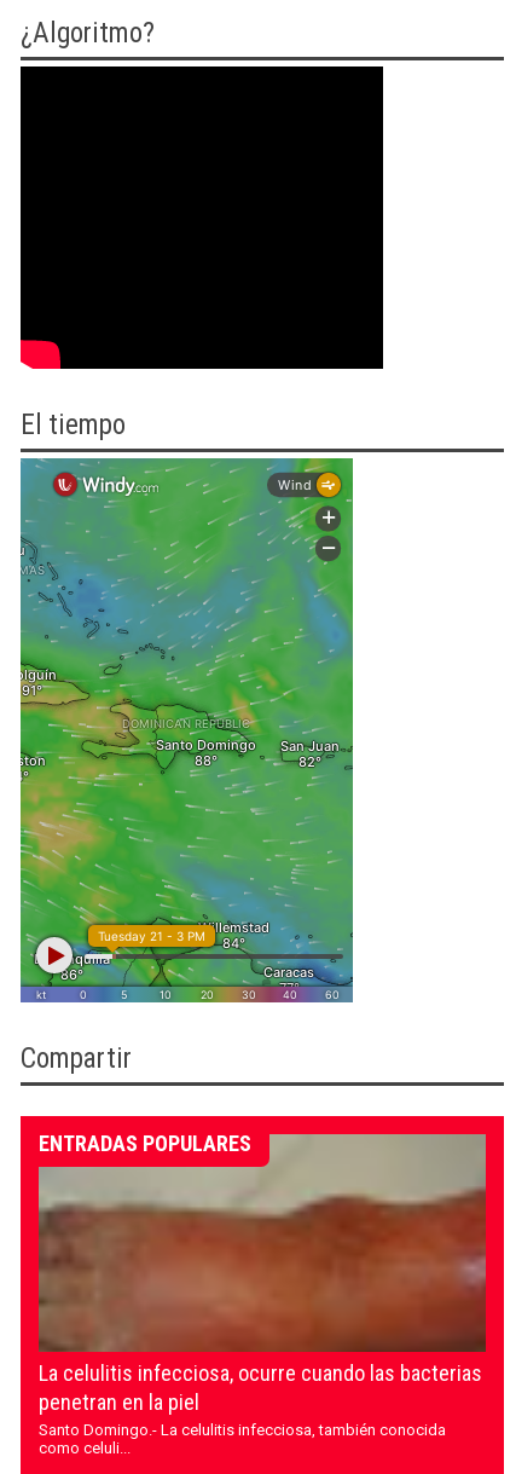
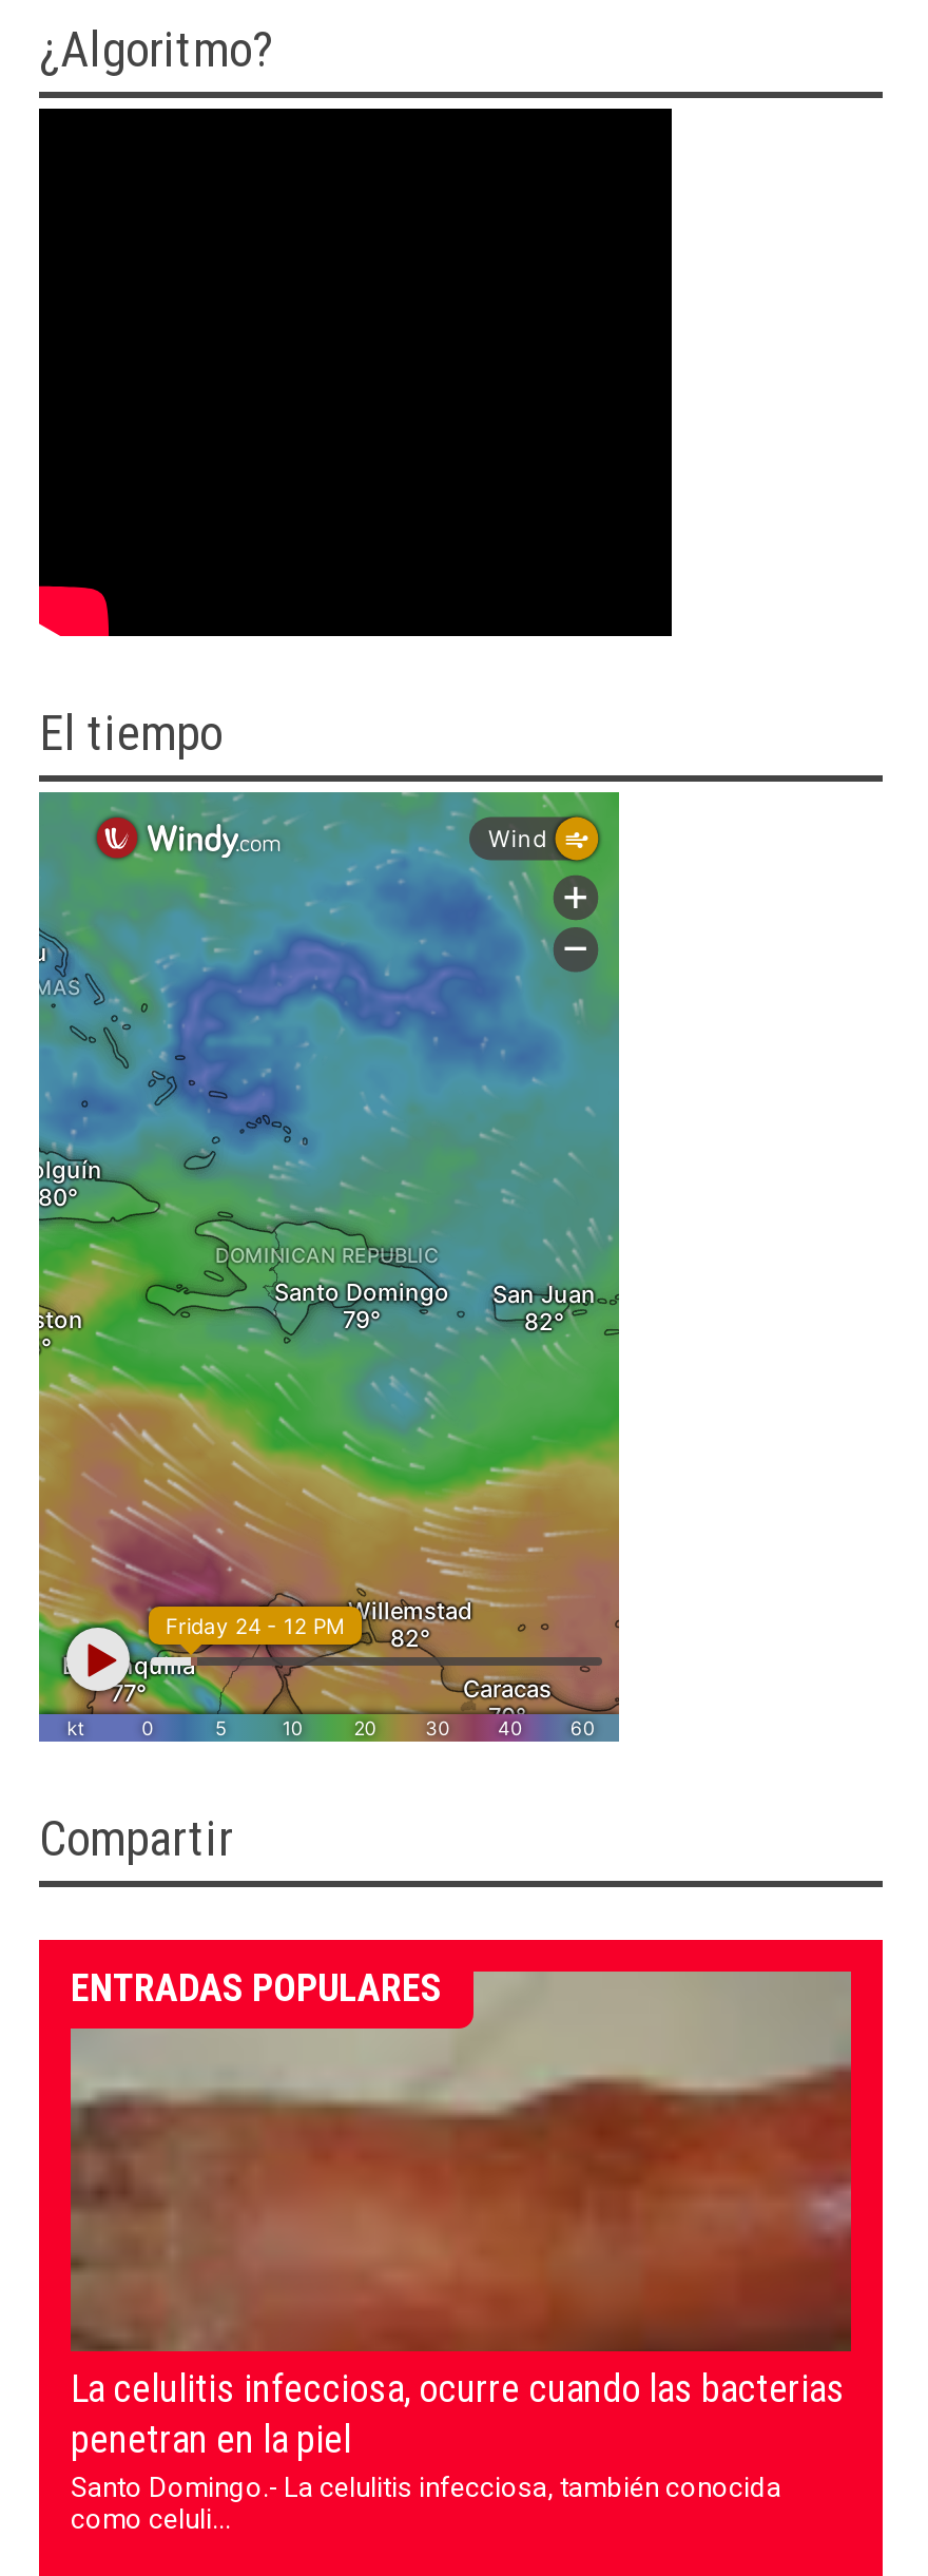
- [image]
+ [image]
